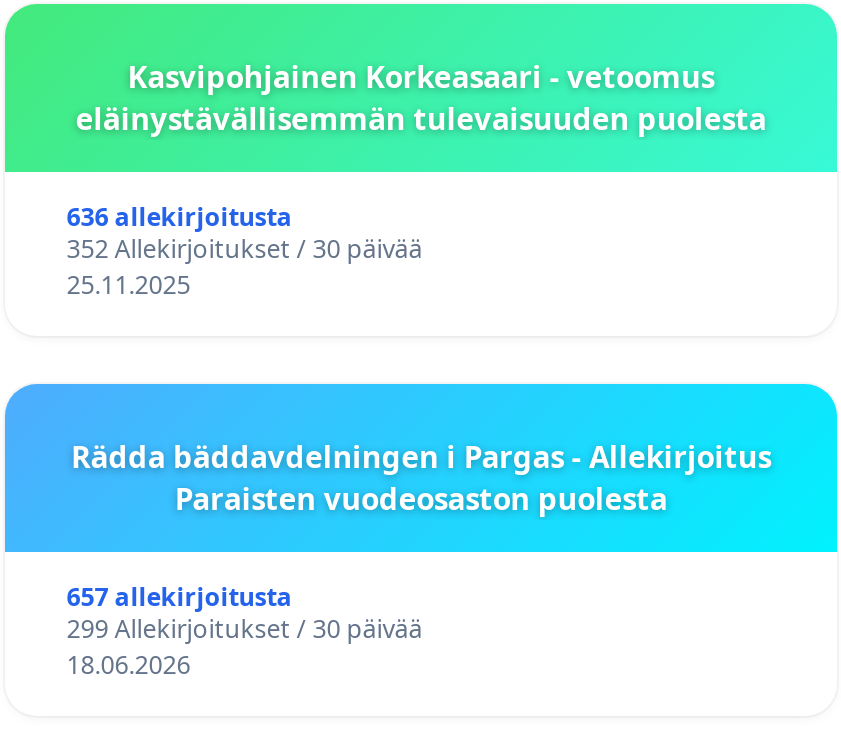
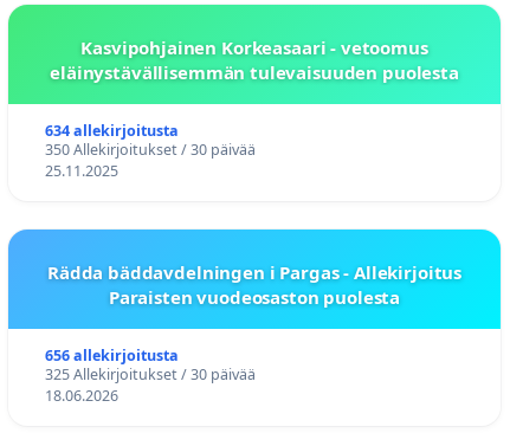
- 636 allekirjoitusta
+ 634 allekirjoitusta

- 352 Allekirjoitukset / 30 päivää
+ 350 Allekirjoitukset / 30 päivää

- 657 allekirjoitusta
+ 656 allekirjoitusta

- 299 Allekirjoitukset / 30 päivää
+ 325 Allekirjoitukset / 30 päivää
